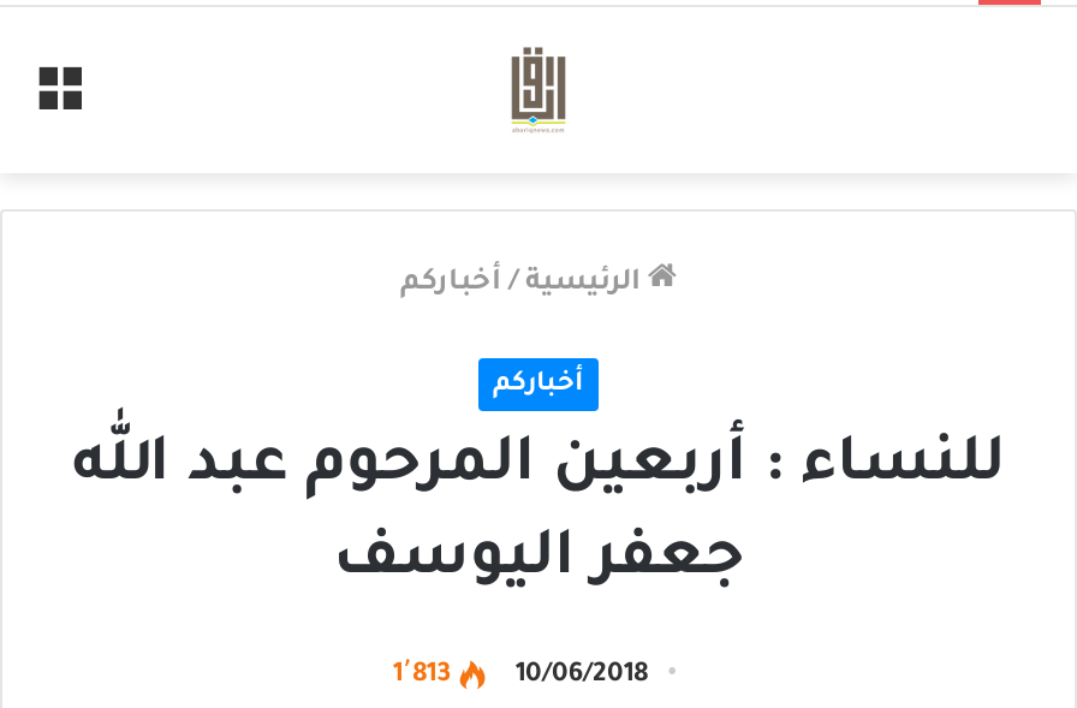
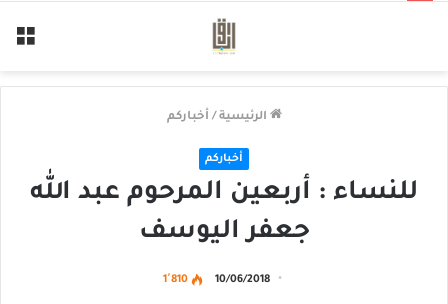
- 1٬813
+ 1٬810
